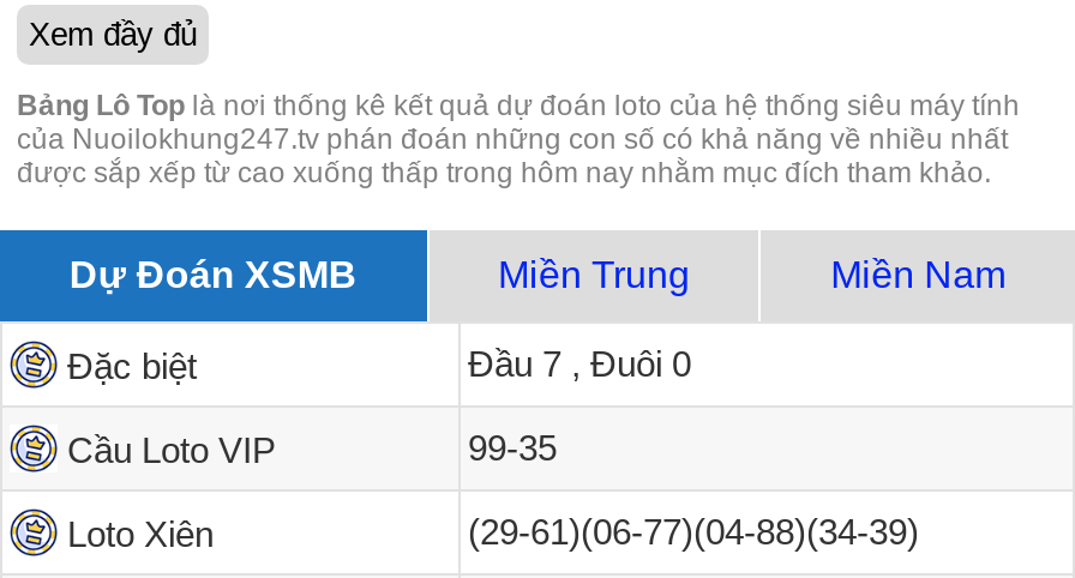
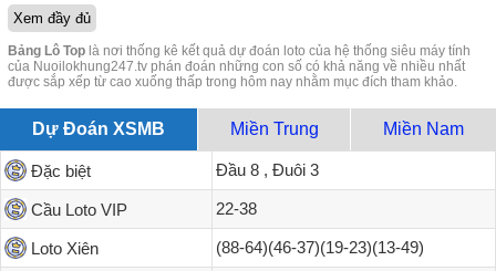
- Đầu 7 , Đuôi 0
+ Đầu 8 , Đuôi 3

- 99-35
+ 22-38

- (29-61)(06-77)(04-88)(34-39)
+ (88-64)(46-37)(19-23)(13-49)
